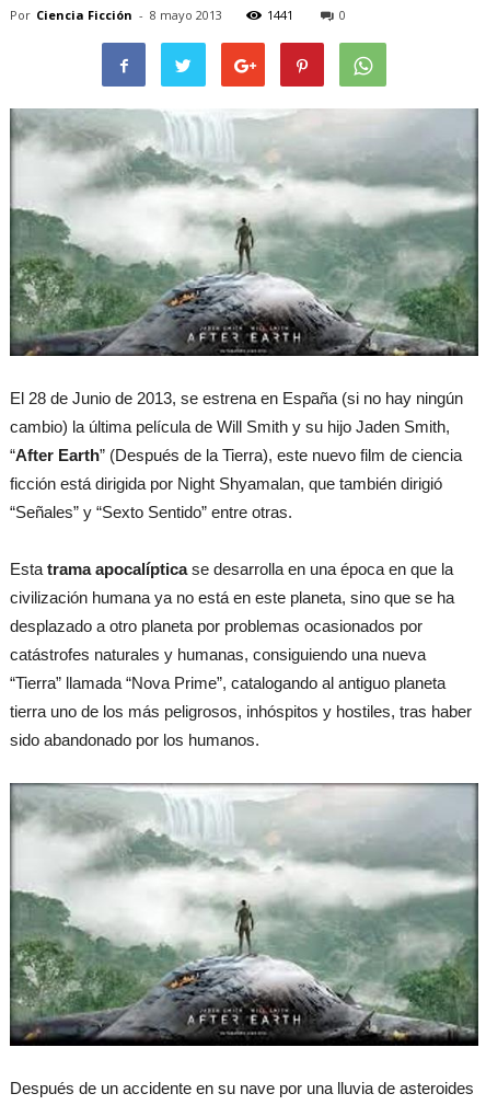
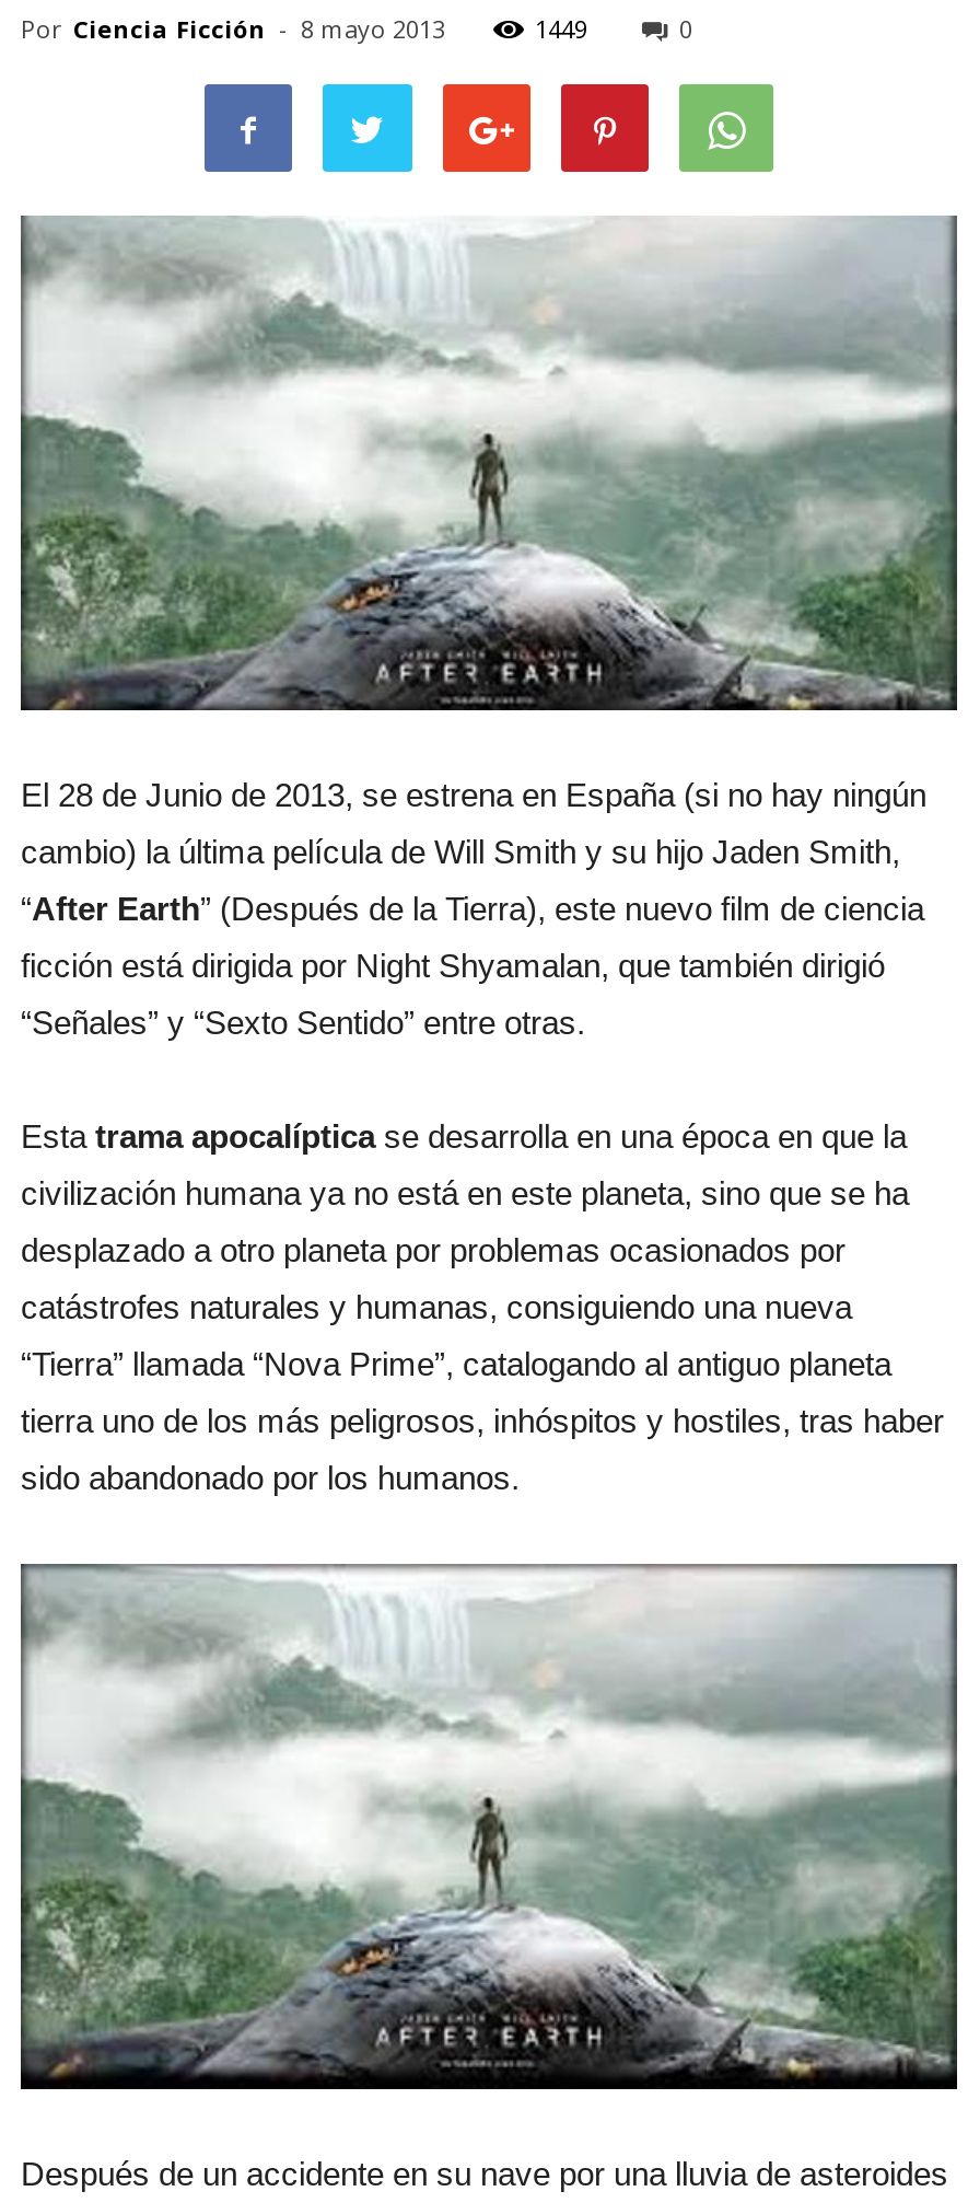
- 1441
+ 1449
